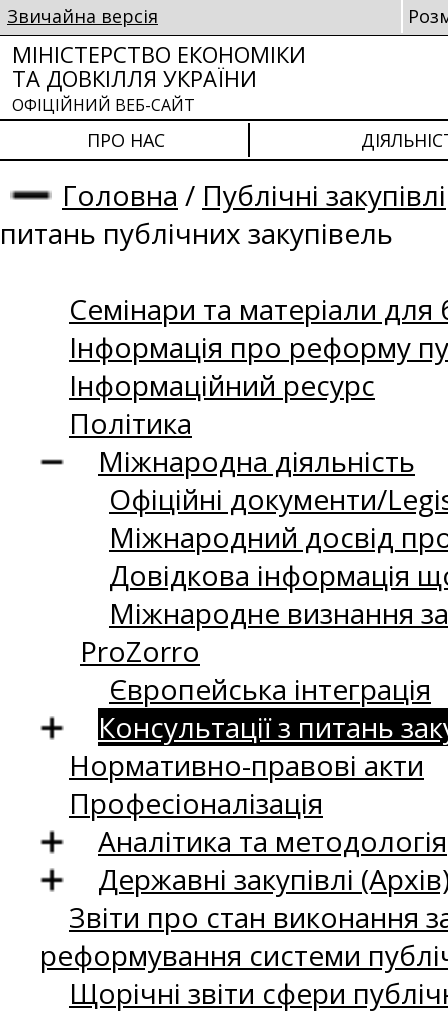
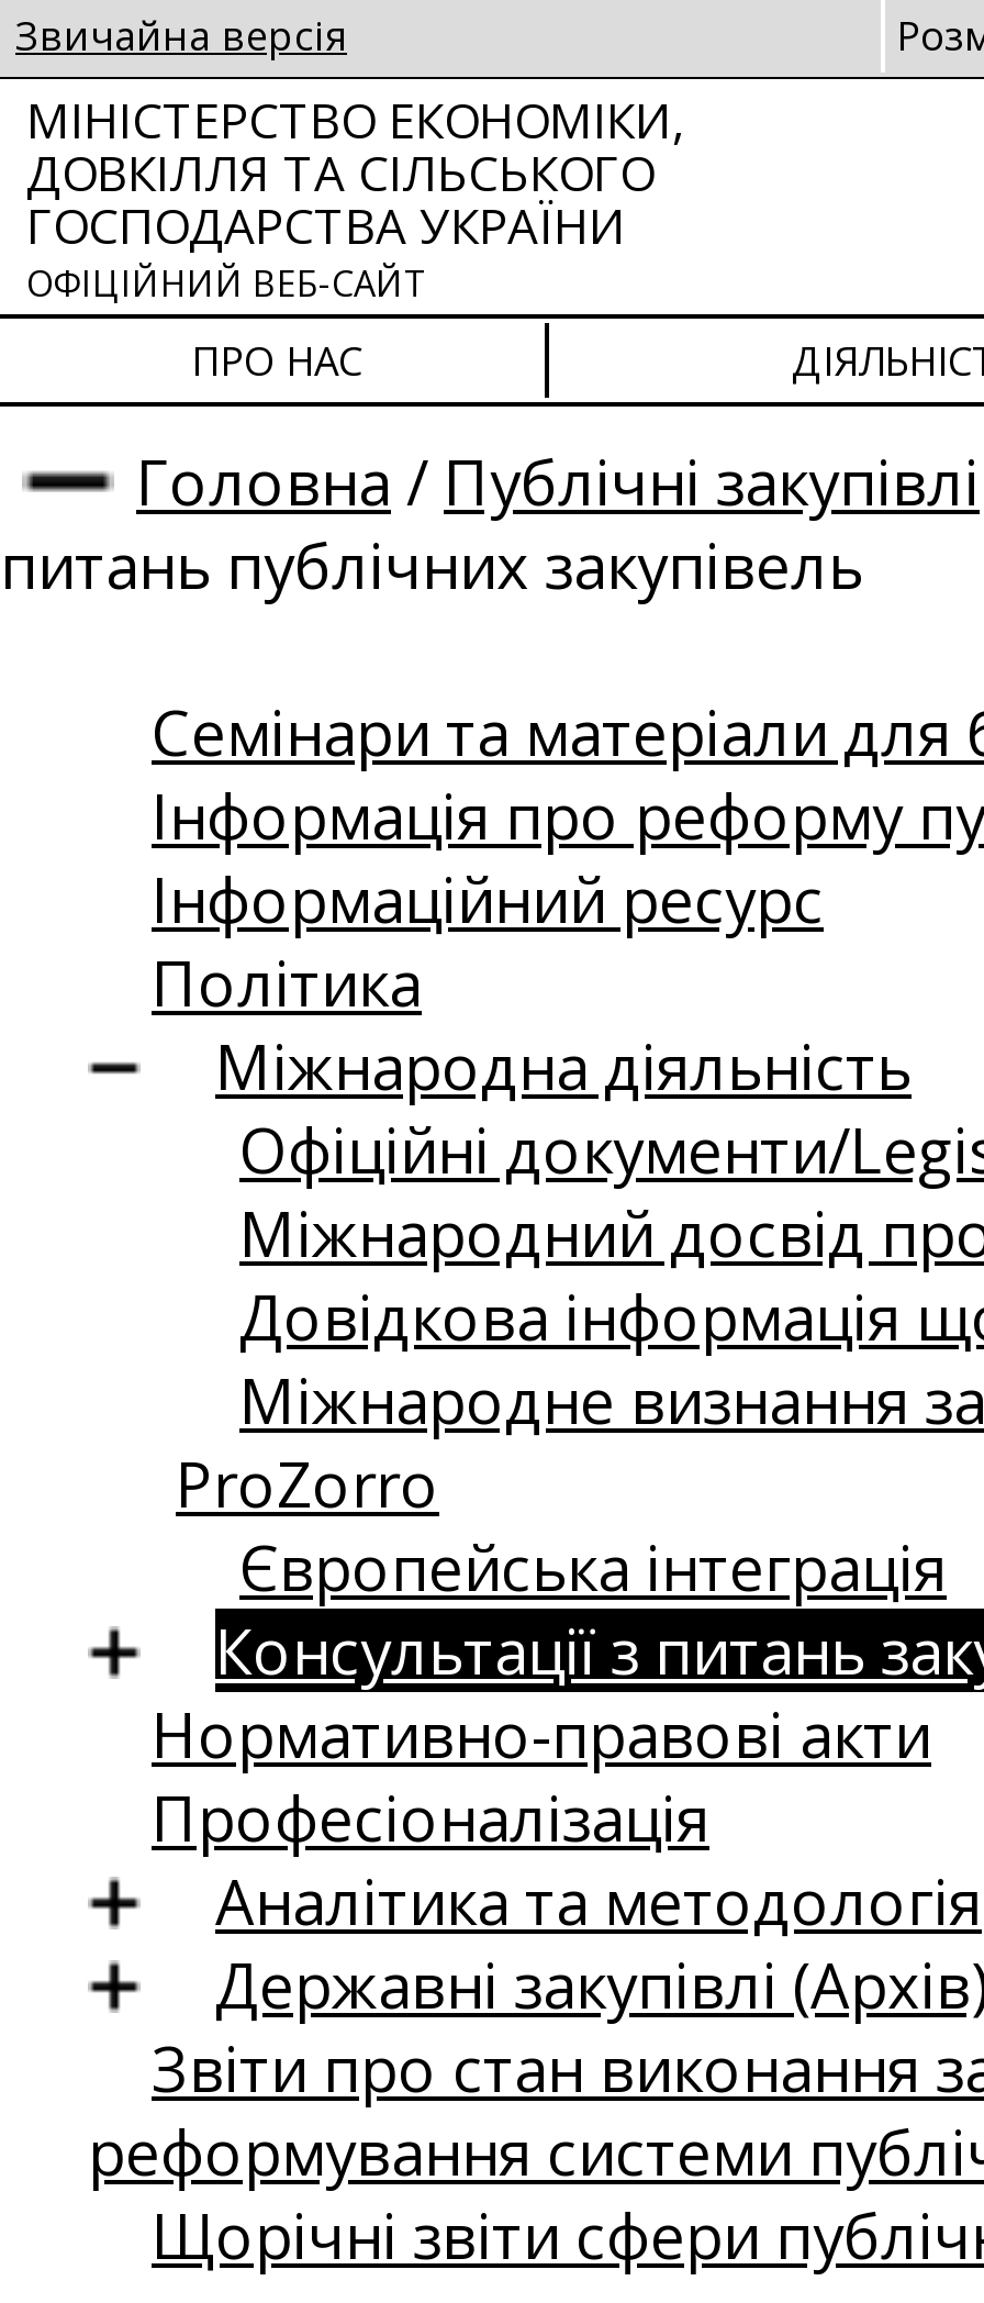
- МІНІСТЕРСТВО ЕКОНОМІКИ
- ТА ДОВКІЛЛЯ УКРАЇНИ
+ МІНІСТЕРСТВО ЕКОНОМІКИ,
+ ДОВКІЛЛЯ ТА СІЛЬСЬКОГО
+ ГОСПОДАРСТВА УКРАЇНИ
